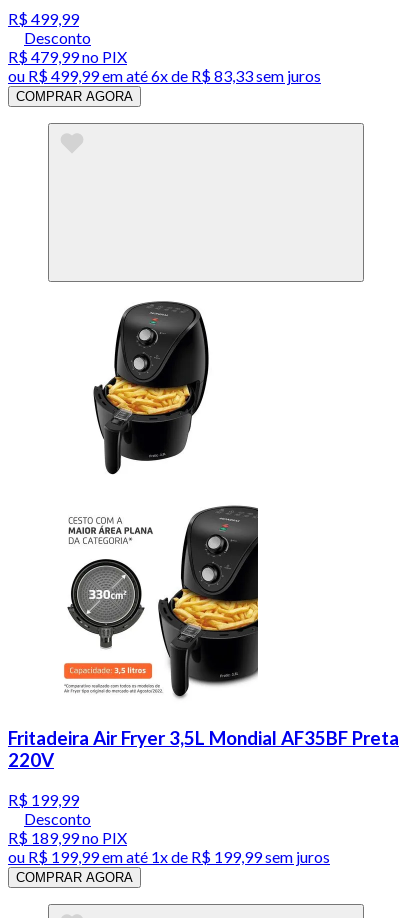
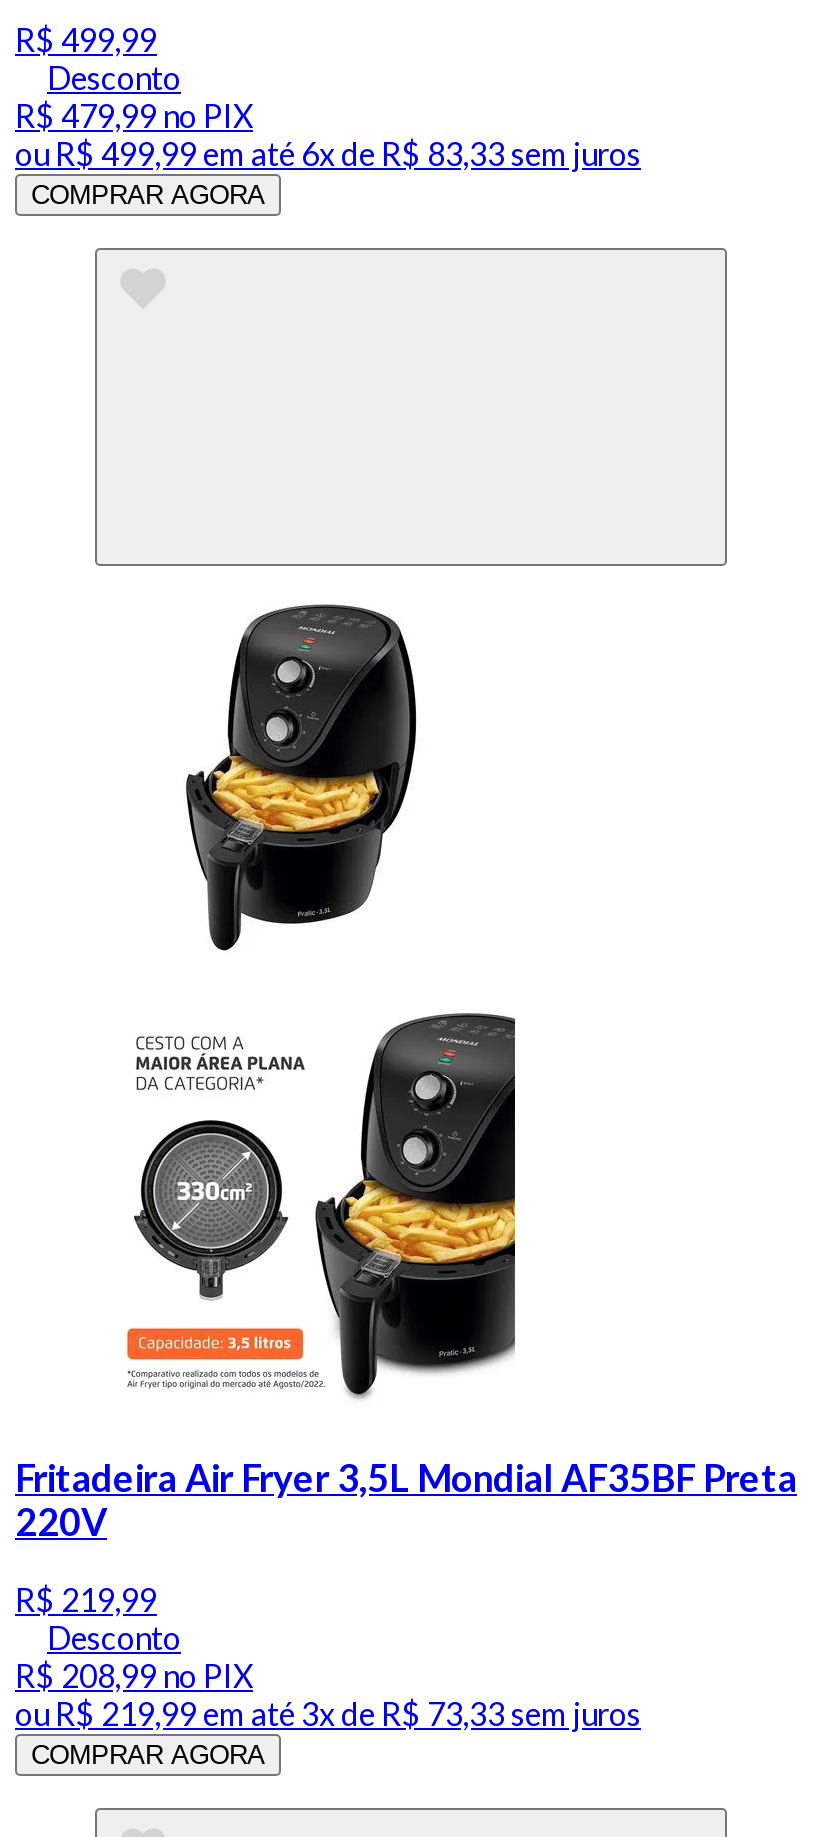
- R$ 199,99
+ R$ 219,99

- R$ 189,99 no PIX
+ R$ 208,99 no PIX

- ou R$ 199,99 em até 1x de R$ 199,99 sem juros
+ ou R$ 219,99 em até 3x de R$ 73,33 sem juros
